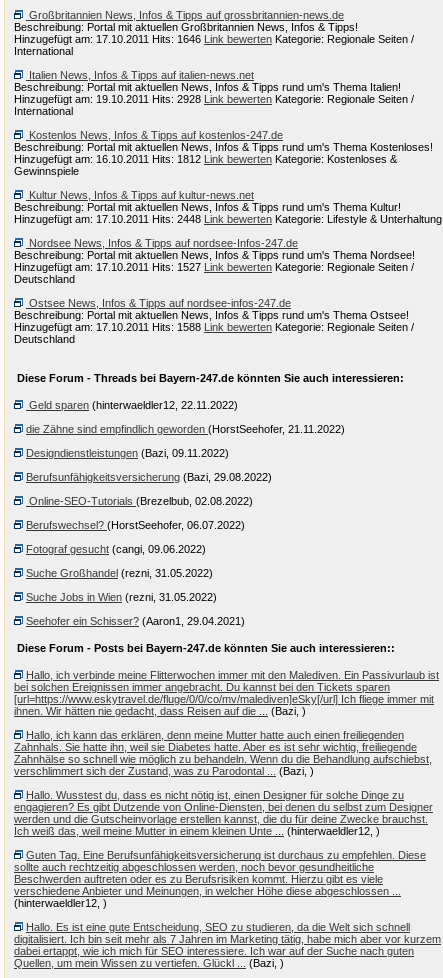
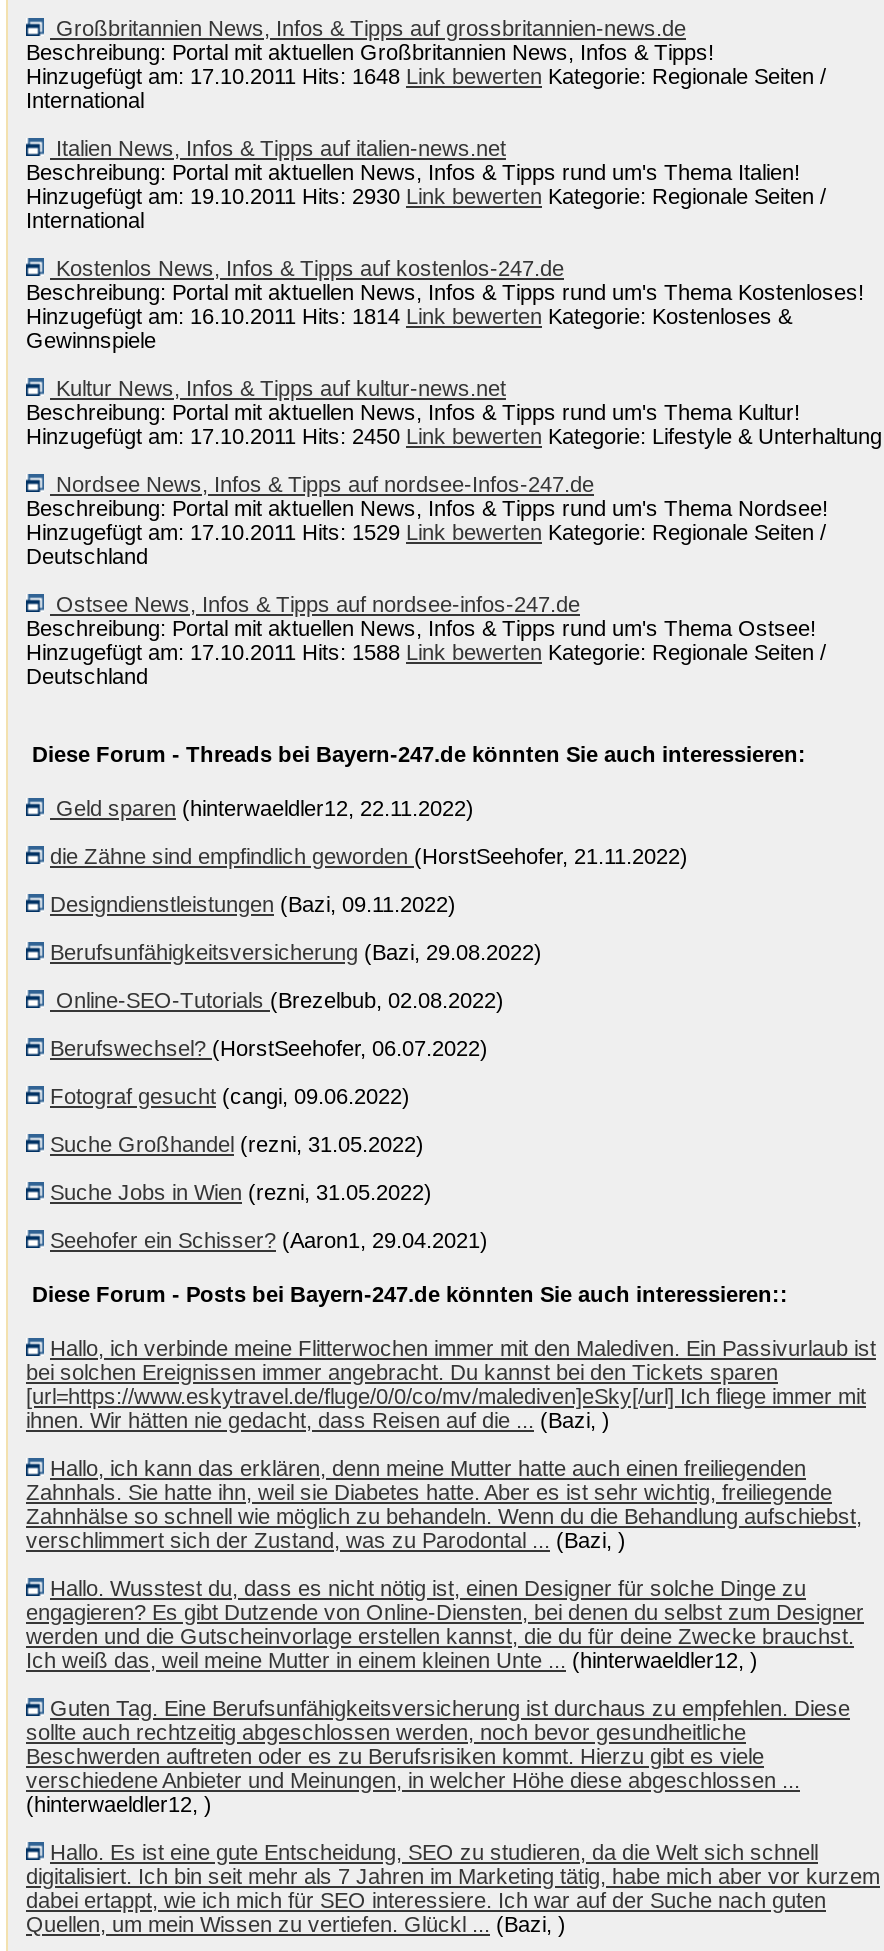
- Hinzugefügt am: 17.10.2011 Hits: 1646 Link bewerten Kategorie: Regionale Seiten /
+ Hinzugefügt am: 17.10.2011 Hits: 1648 Link bewerten Kategorie: Regionale Seiten /

- Hinzugefügt am: 19.10.2011 Hits: 2928 Link bewerten Kategorie: Regionale Seiten /
+ Hinzugefügt am: 19.10.2011 Hits: 2930 Link bewerten Kategorie: Regionale Seiten /

- Hinzugefügt am: 16.10.2011 Hits: 1812 Link bewerten Kategorie: Kostenloses &
+ Hinzugefügt am: 16.10.2011 Hits: 1814 Link bewerten Kategorie: Kostenloses &

- Hinzugefügt am: 17.10.2011 Hits: 2448 Link bewerten Kategorie: Lifestyle & Unterhaltung
+ Hinzugefügt am: 17.10.2011 Hits: 2450 Link bewerten Kategorie: Lifestyle & Unterhaltung

- Hinzugefügt am: 17.10.2011 Hits: 1527 Link bewerten Kategorie: Regionale Seiten /
+ Hinzugefügt am: 17.10.2011 Hits: 1529 Link bewerten Kategorie: Regionale Seiten /
